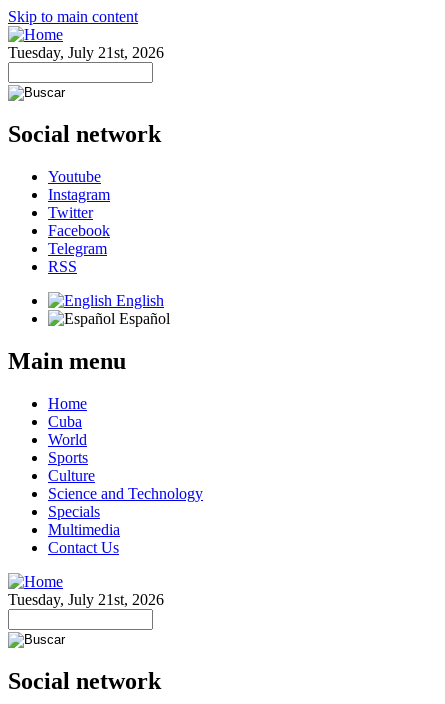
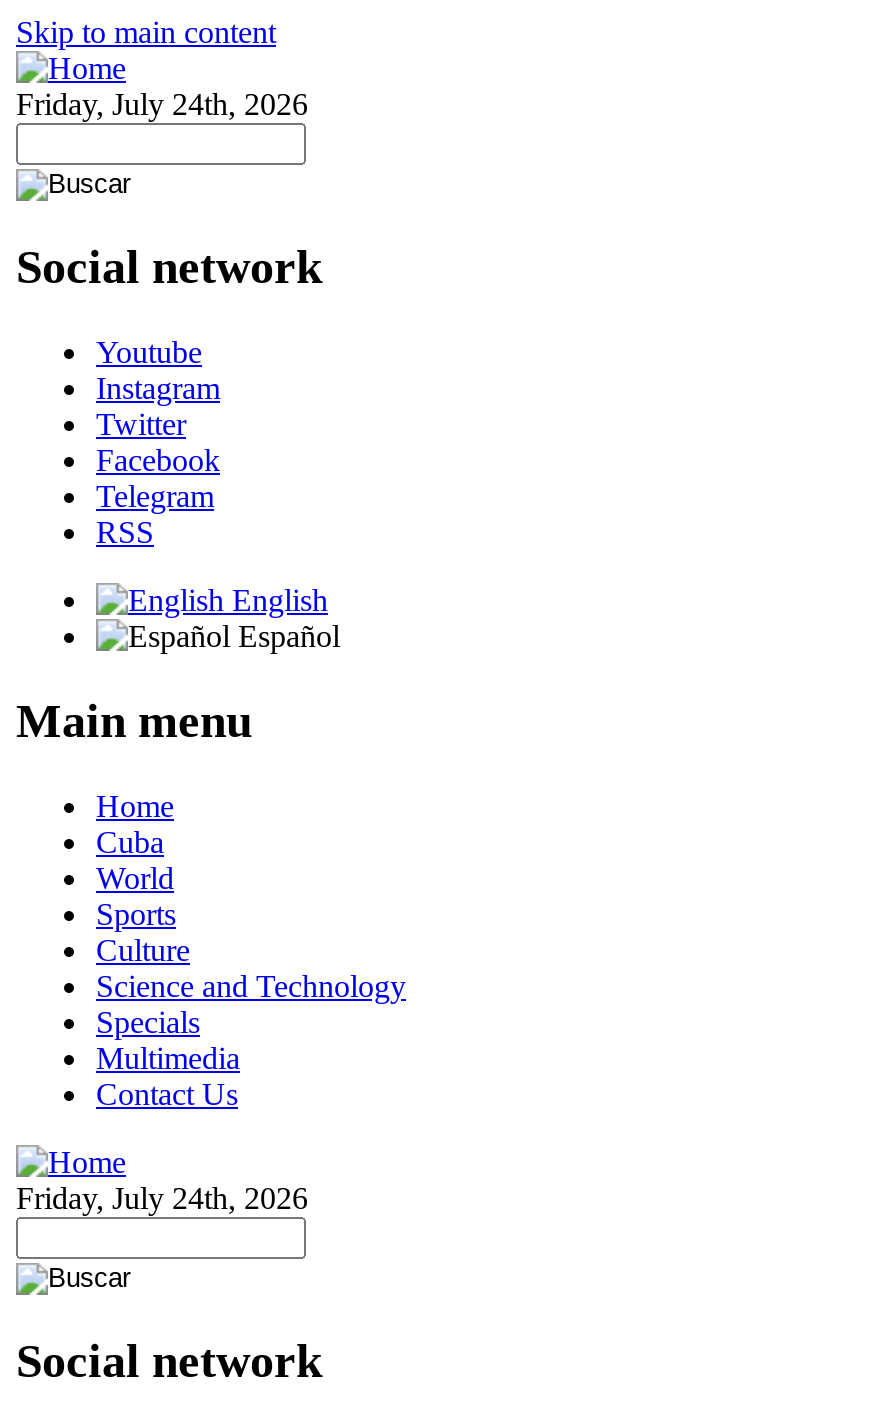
- Tuesday, July 21st, 2026
+ Friday, July 24th, 2026

- Tuesday, July 21st, 2026
+ Friday, July 24th, 2026
